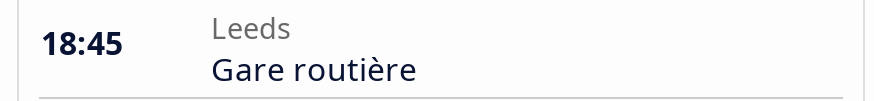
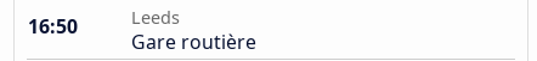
- 18:45
+ 16:50
